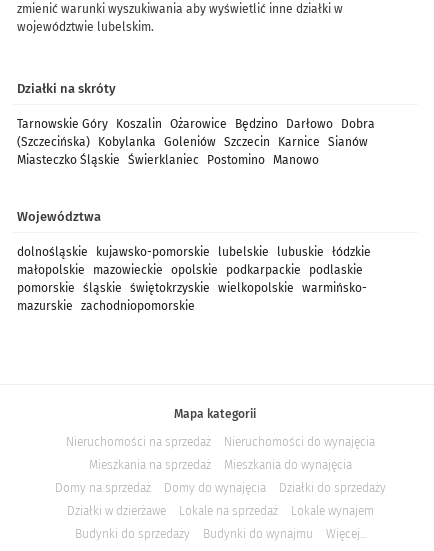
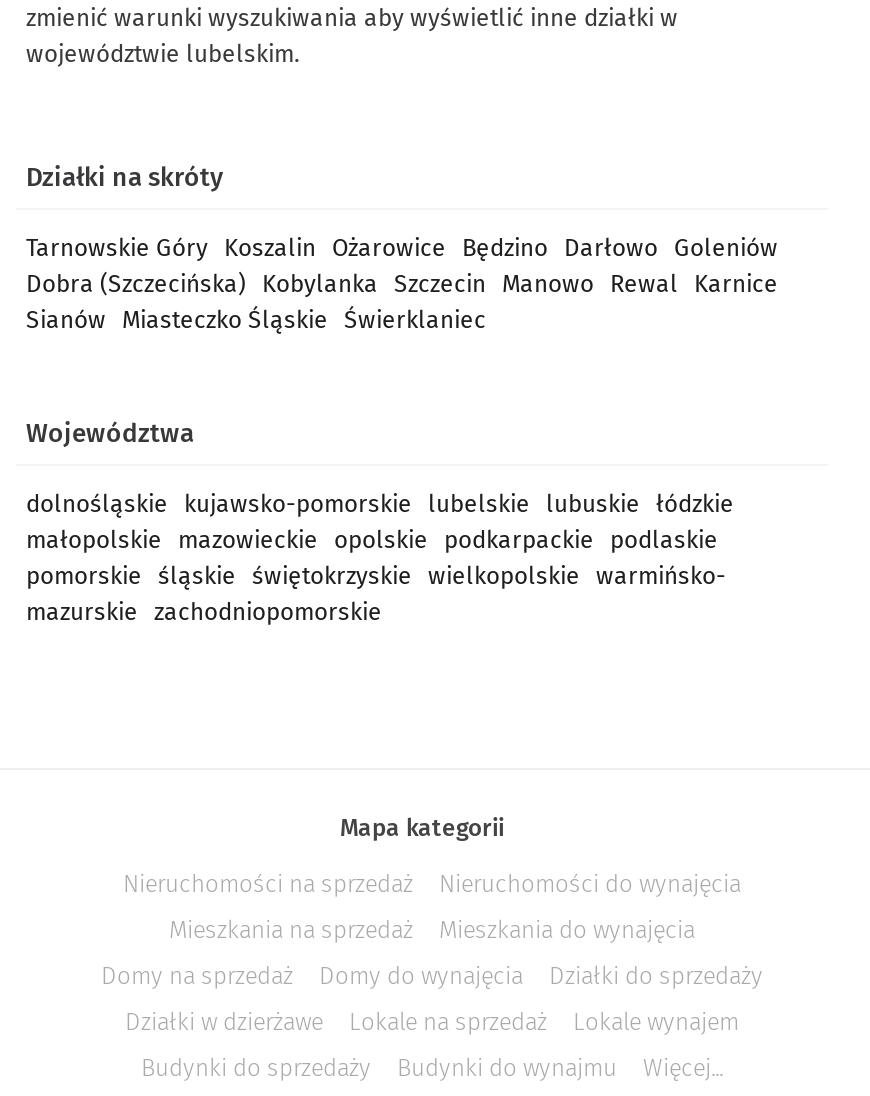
- Tarnowskie Góry Koszalin Ożarowice Będzino Darłowo Dobra
- (Szczecińska) Kobylanka Goleniów Szczecin Karnice Sianów
- Miasteczko Śląskie Świerklaniec Postomino Manowo
+ Tarnowskie Góry Koszalin Ożarowice Będzino Darłowo Goleniów
+ Dobra (Szczecińska) Kobylanka Szczecin Manowo Rewal Karnice
+ Sianów Miasteczko Śląskie Świerklaniec
